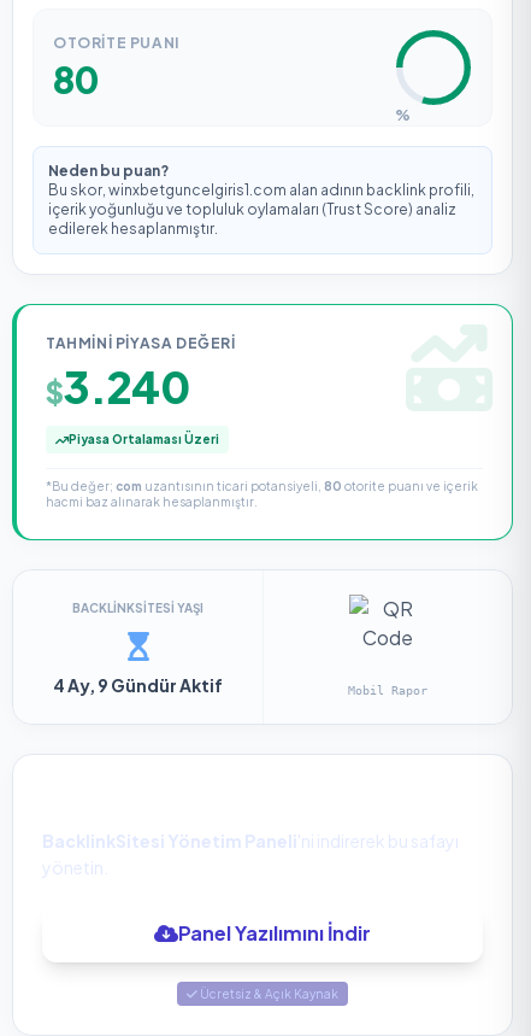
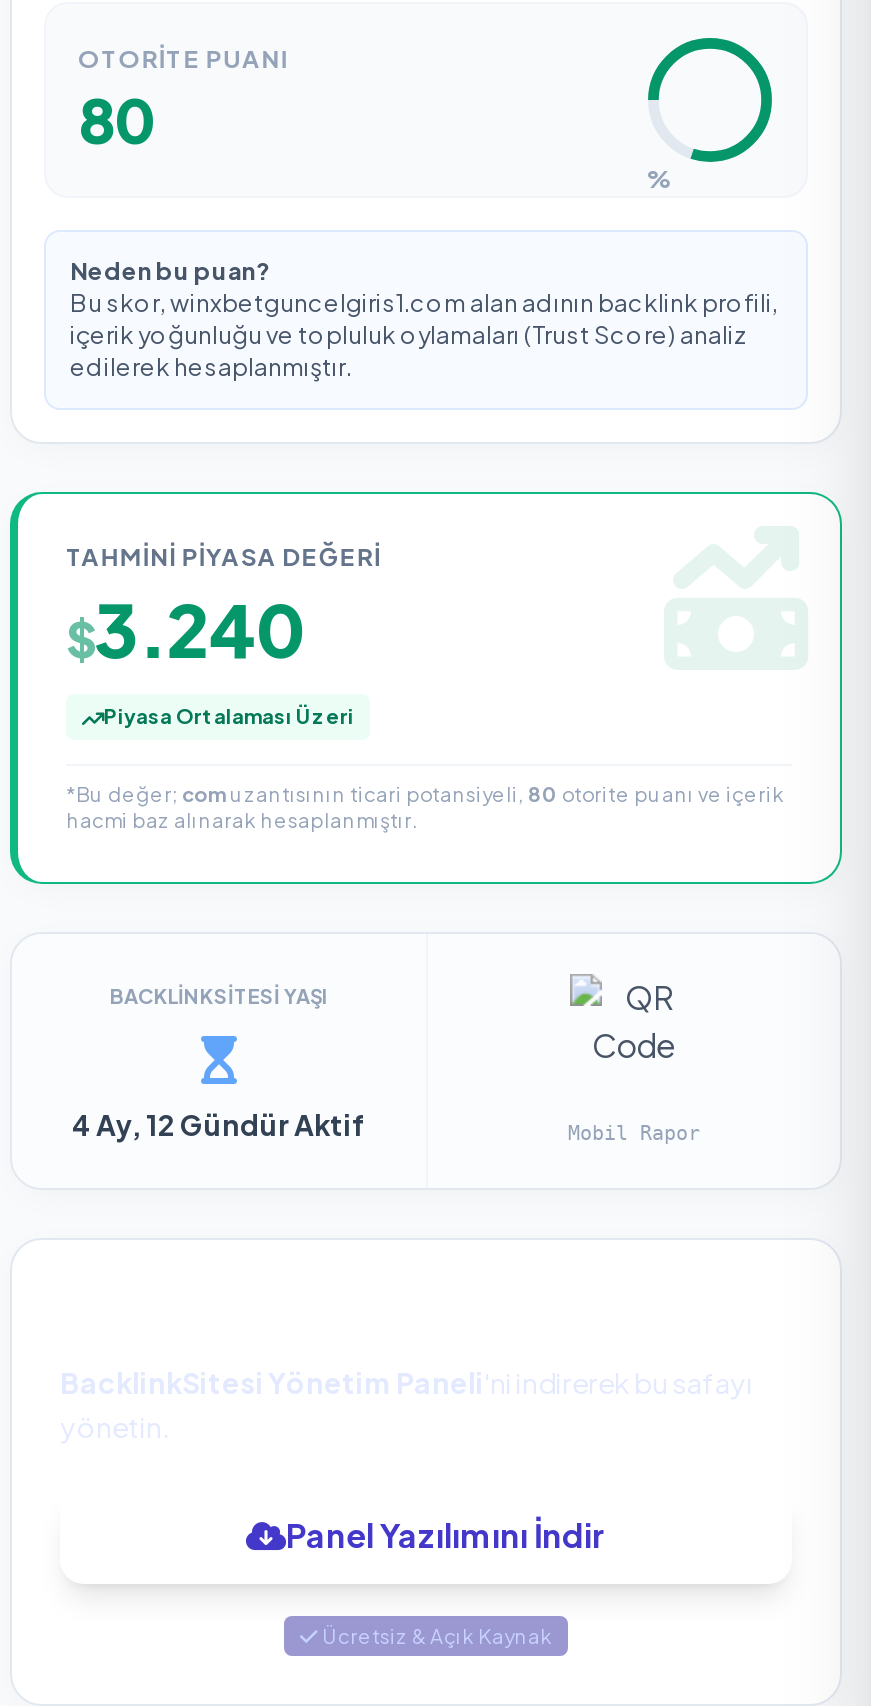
- 4 Ay, 9 Gündür Aktif
+ 4 Ay, 12 Gündür Aktif
